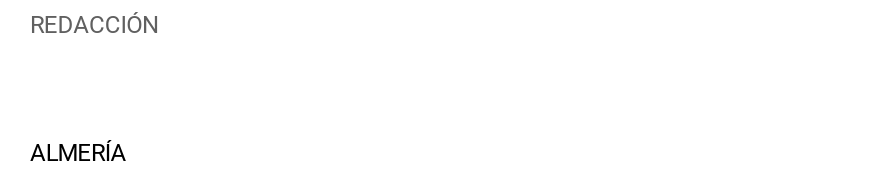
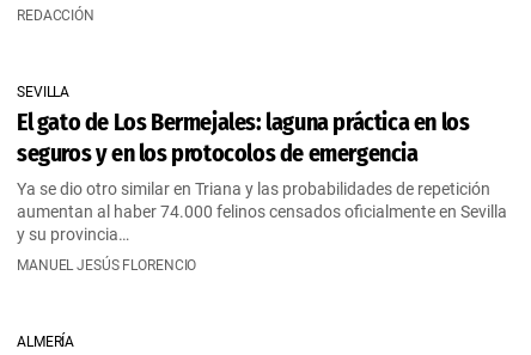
+ SEVILLA
+ El gato de Los Bermejales: laguna práctica en los
+ seguros y en los protocolos de emergencia
+ Ya se dio otro similar en Triana y las probabilidades de repetición
+ aumentan al haber 74.000 felinos censados oficialmente en Sevilla
+ y su provincia…
+ MANUEL JESÚS FLORENCIO
